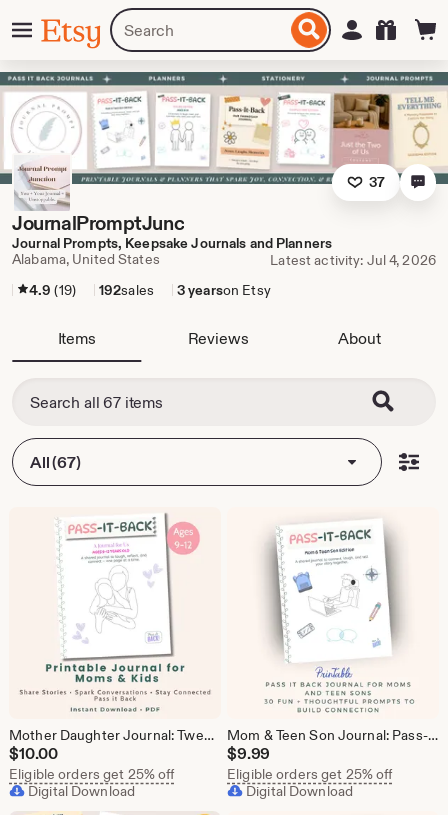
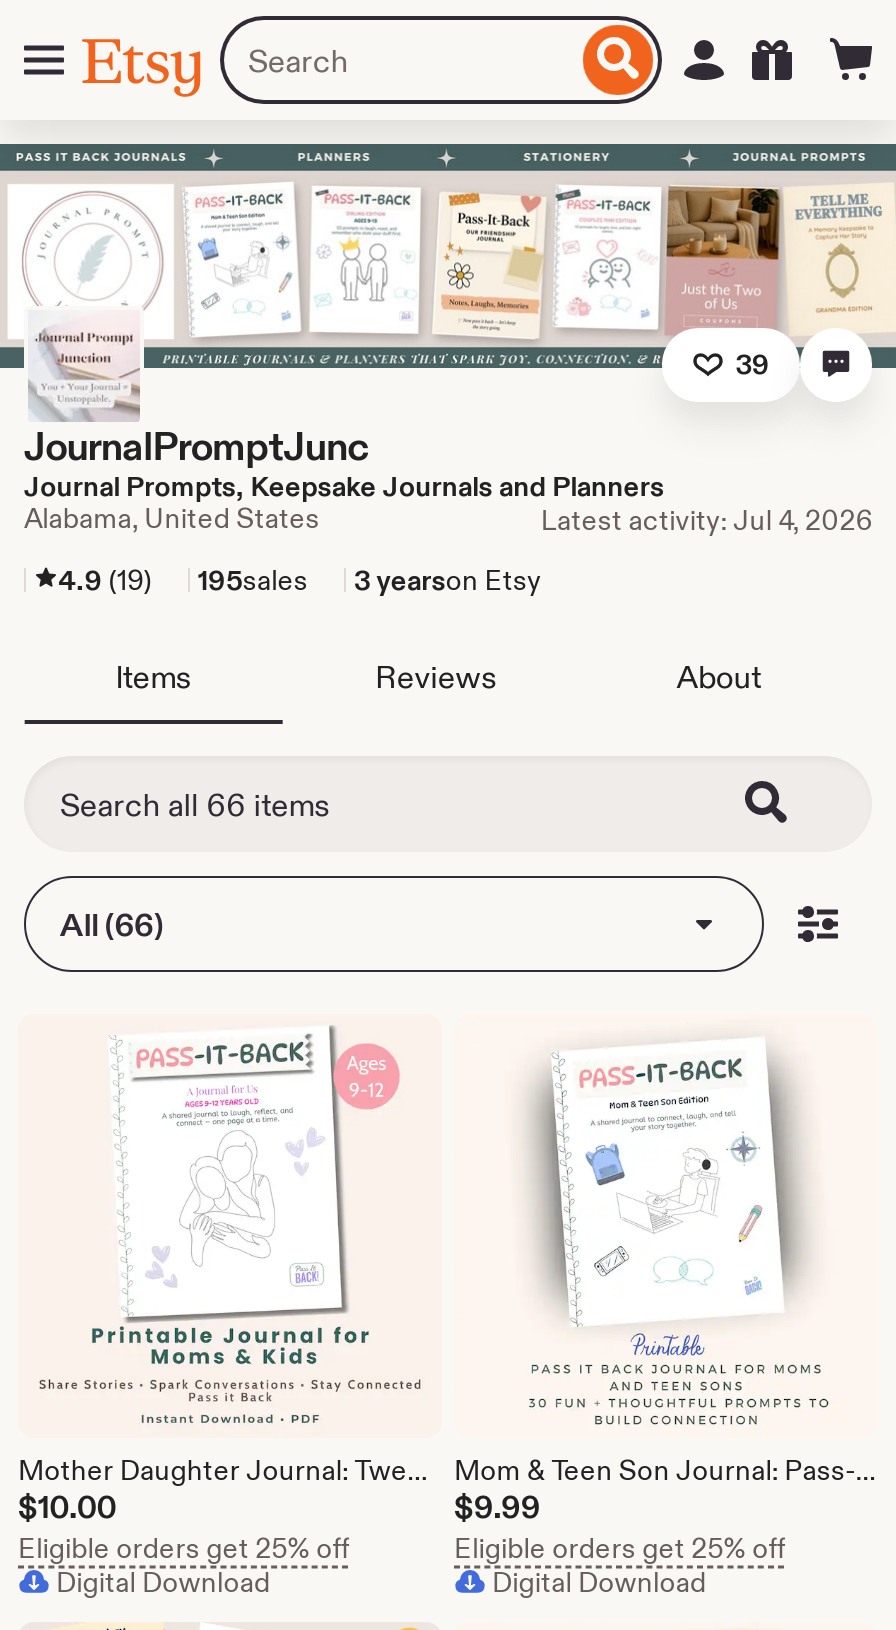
- 37
+ 39

- 4.9 (19) 192sales 3 yearson Etsy
+ 4.9 (19) 195sales 3 yearson Etsy

- All (67)
+ All (66)
